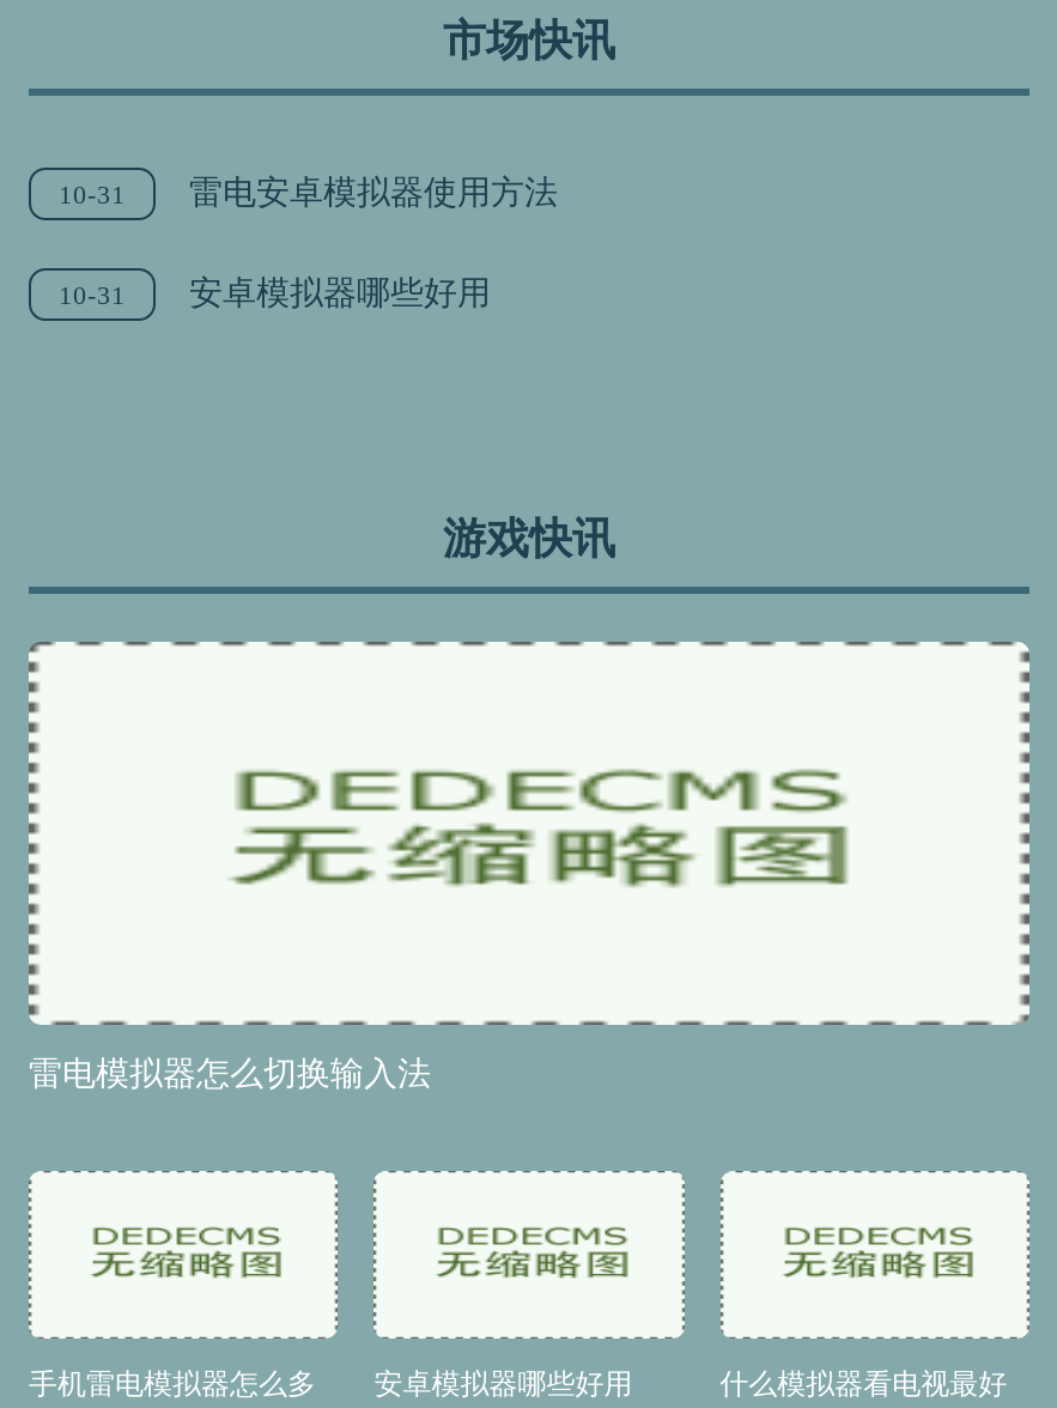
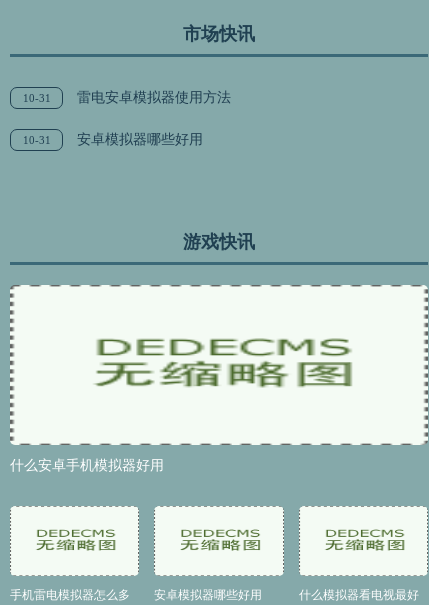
- 雷电模拟器怎么切换输入法
+ 什么安卓手机模拟器好用
